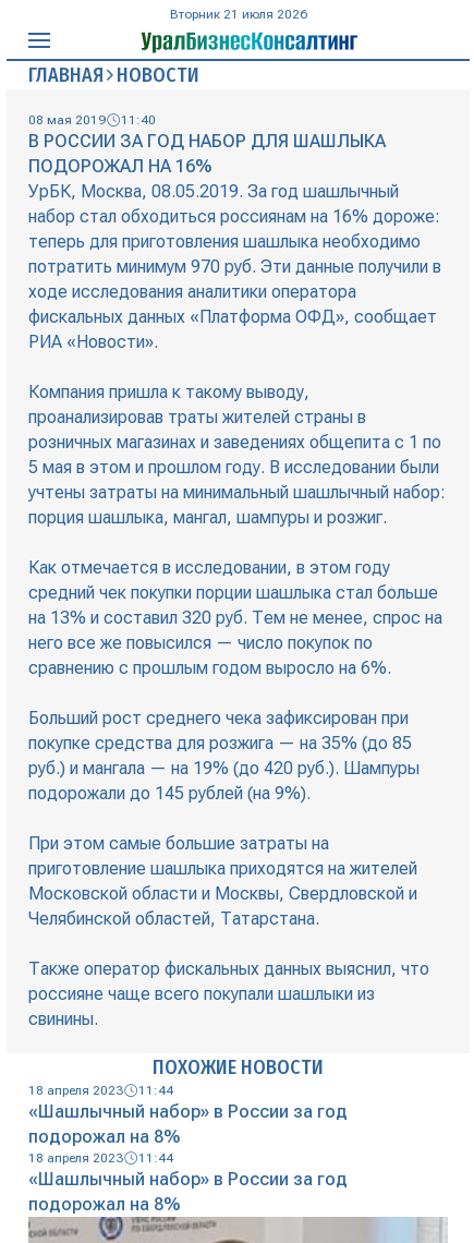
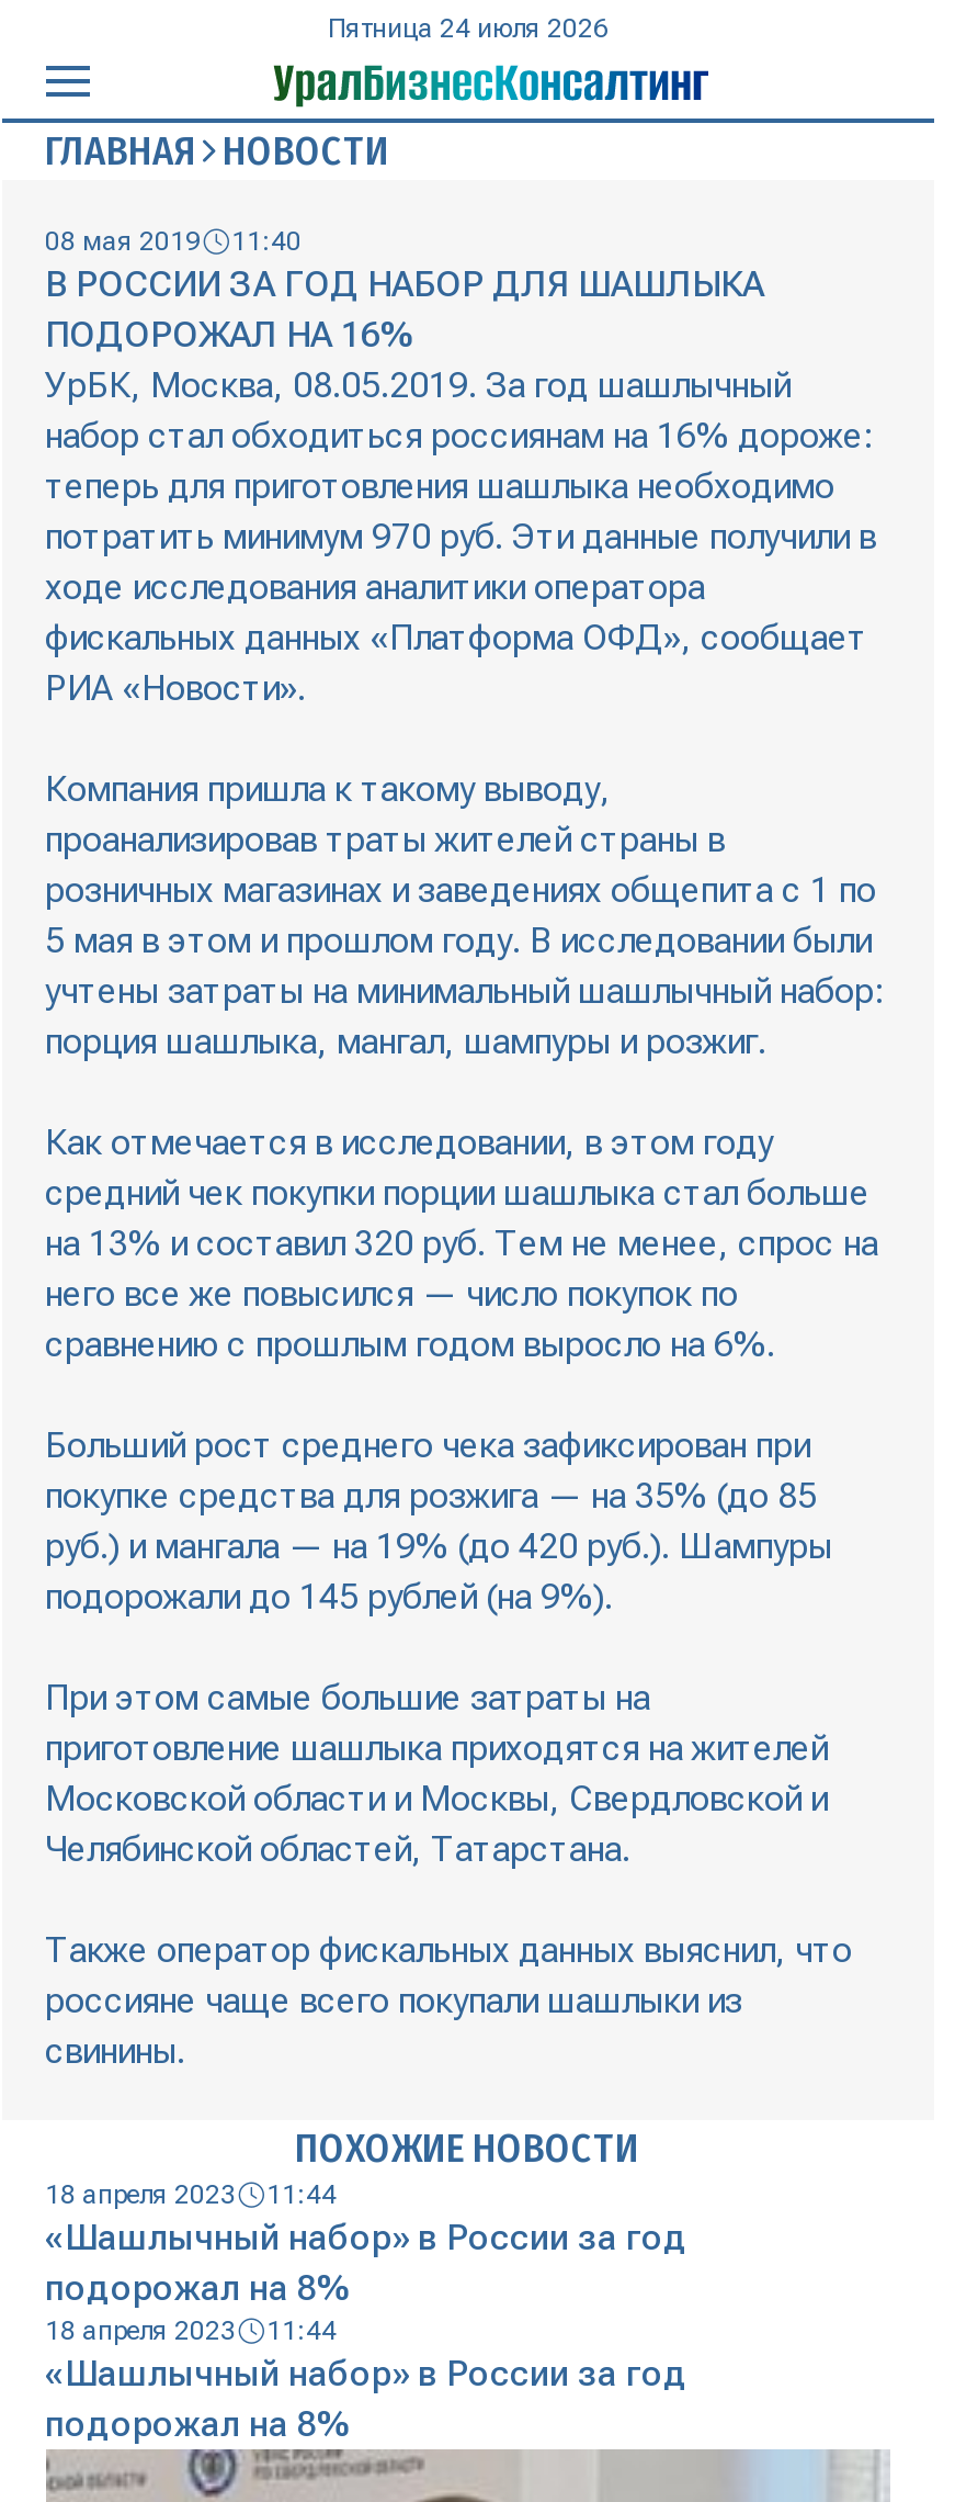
- Вторник 21 июля 2026
+ Пятница 24 июля 2026
